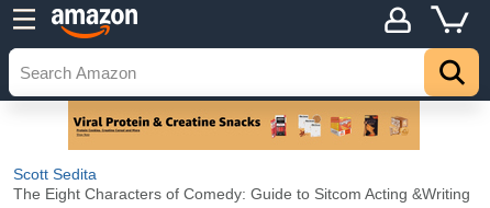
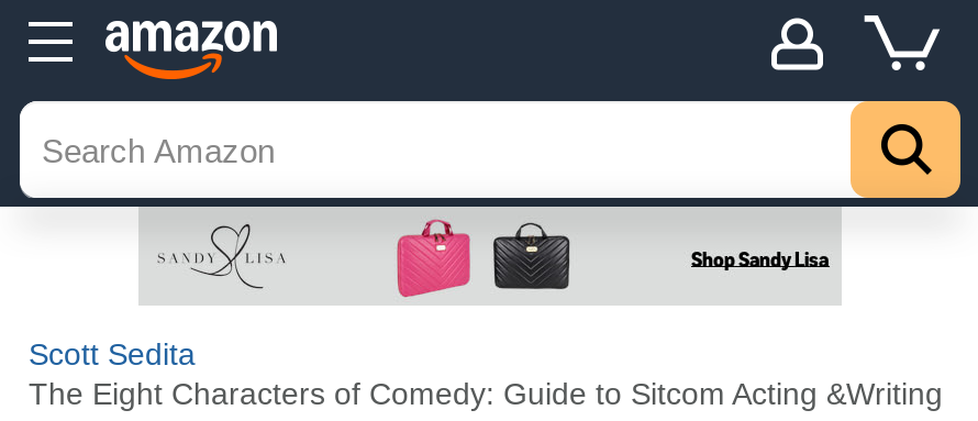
- [image]
+ [image]
